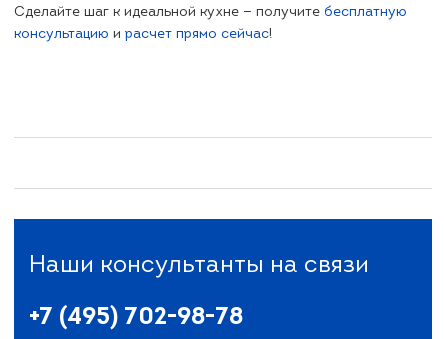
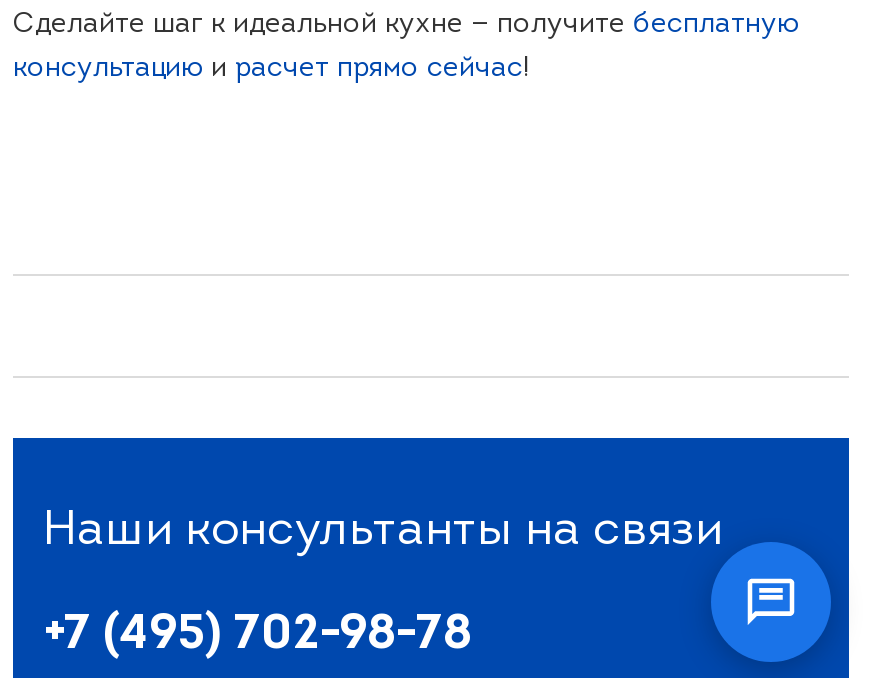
+ [image]
